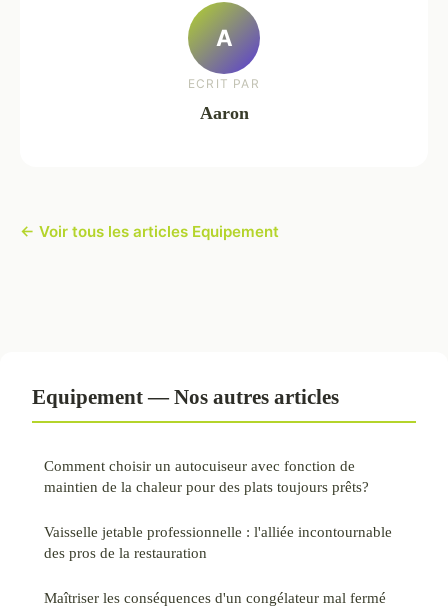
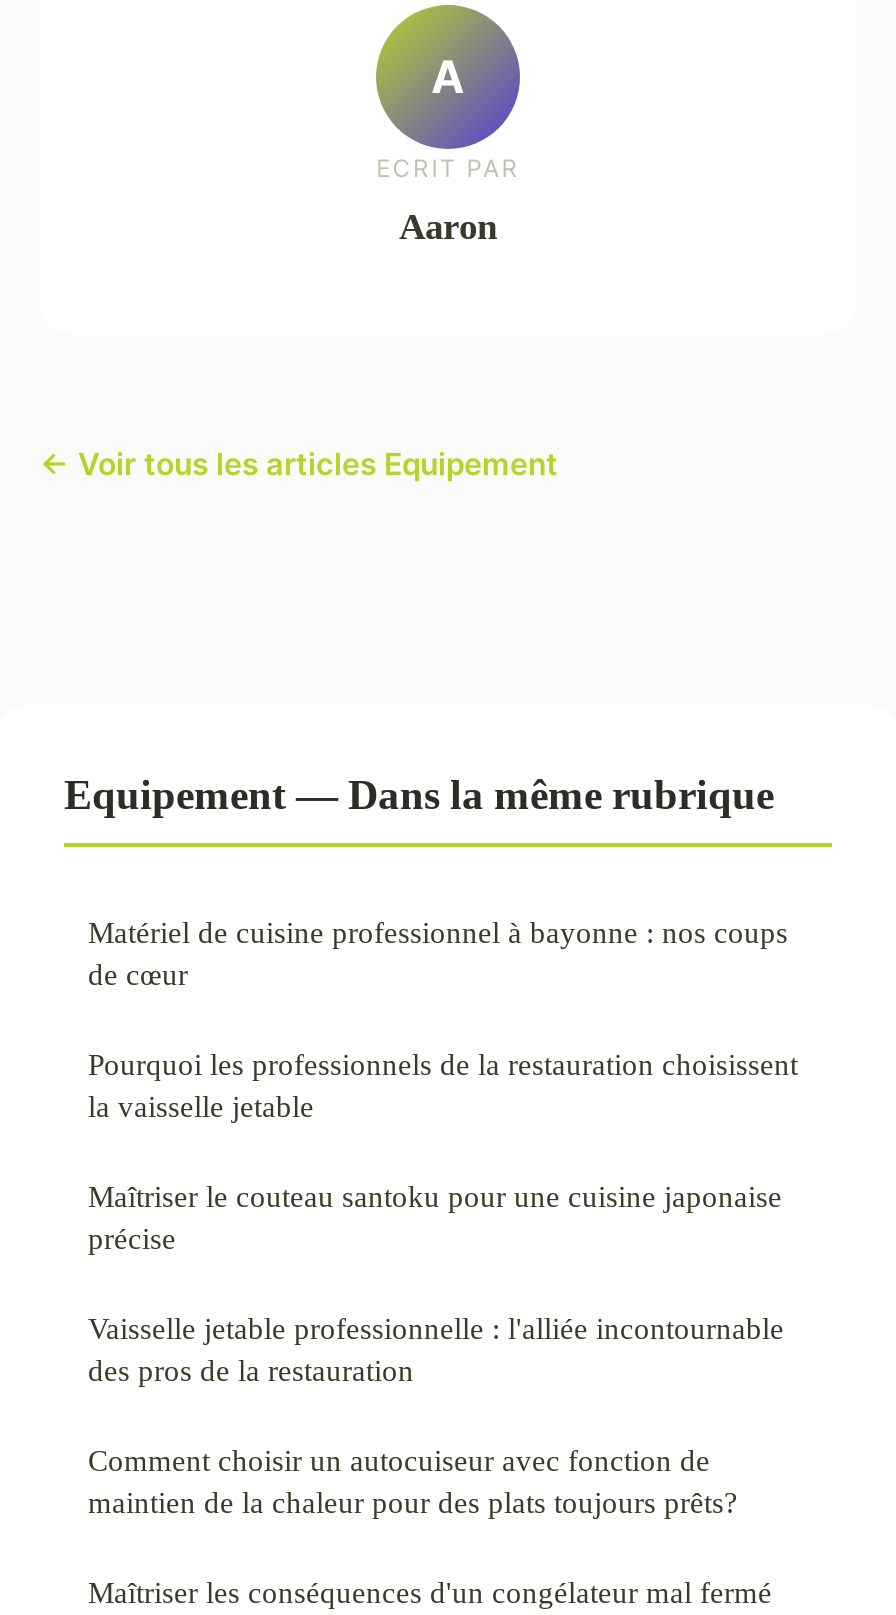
- Equipement — Nos autres articles
+ Equipement — Dans la même rubrique
+ Matériel de cuisine professionnel à bayonne : nos coups
+ de cœur
+ Pourquoi les professionnels de la restauration choisissent
+ la vaisselle jetable
+ Maîtriser le couteau santoku pour une cuisine japonaise
+ précise

moved down: Comment choisir un autocuiseur avec fonction de | maintien de la chaleur pour des plats toujours prêts?

moved up: Vaisselle jetable professionnelle : l'alliée incontournable | des pros de la restauration
